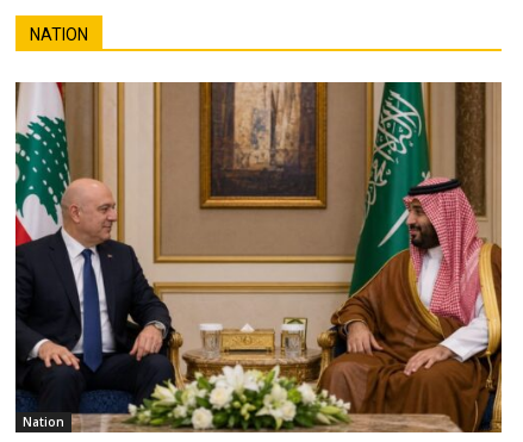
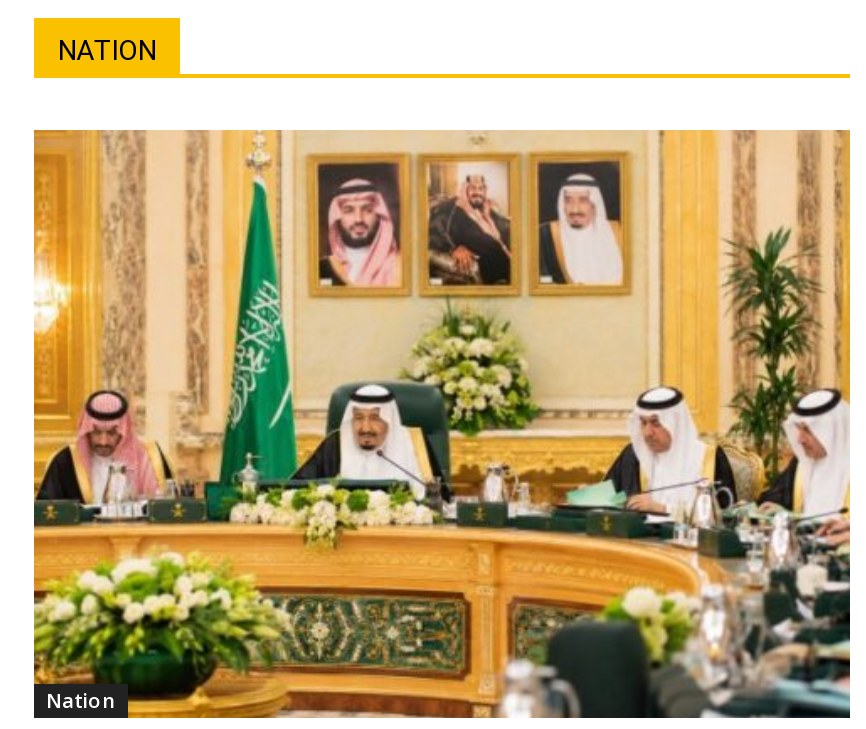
- [image]
+ [image]
